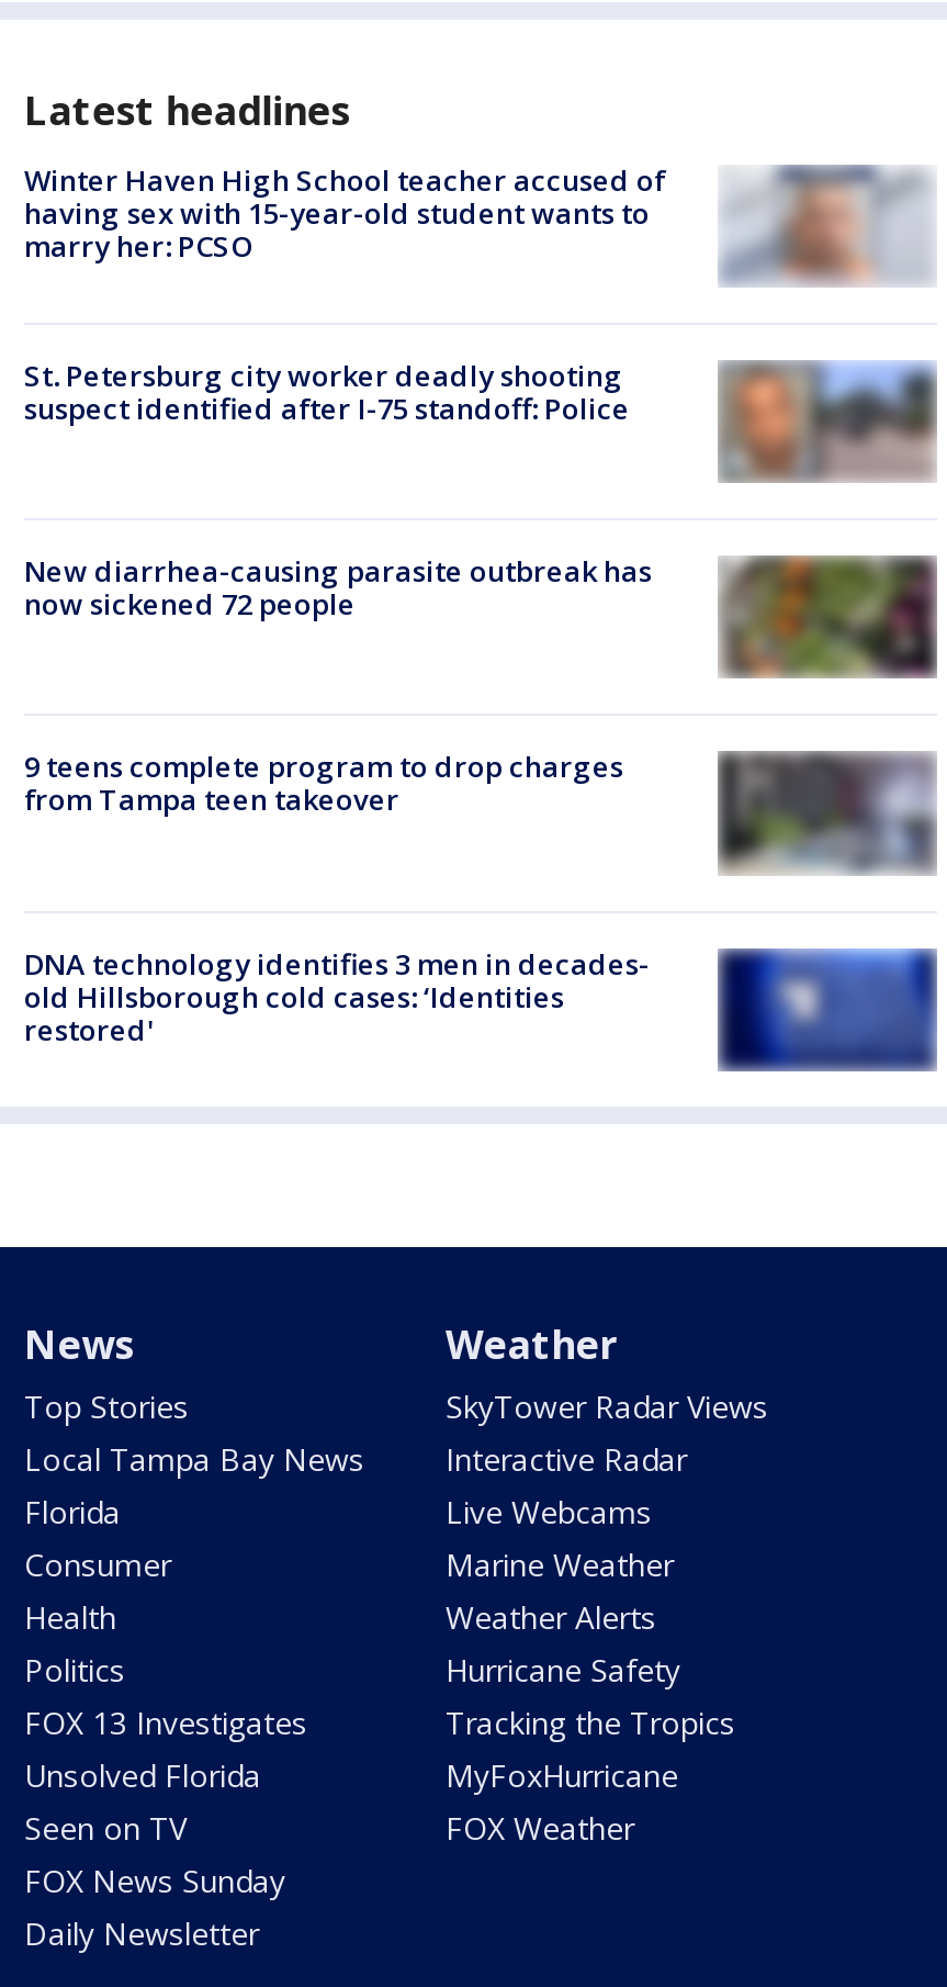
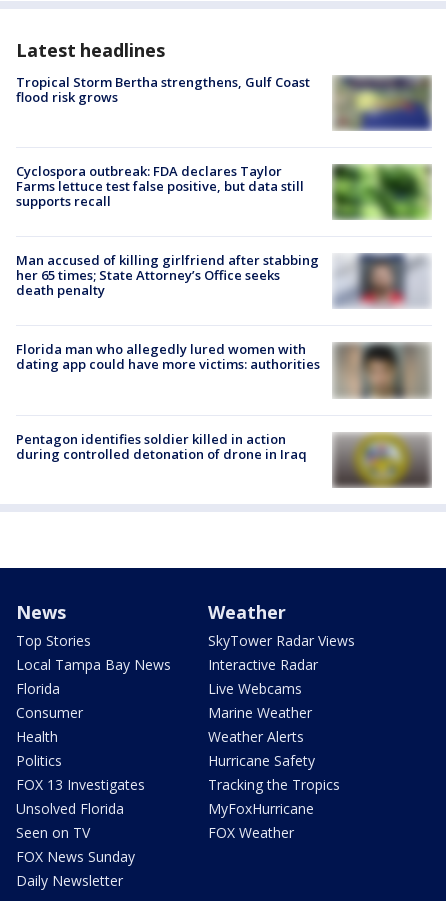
- [image]
- Winter Haven High School teacher accused of
- having sex with 15-year-old student wants to
- marry her: PCSO
+ [image]
+ Tropical Storm Bertha strengthens, Gulf Coast
+ flood risk grows

- St. Petersburg city worker deadly shooting
- suspect identified after I-75 standoff: Police
+ Cyclospora outbreak: FDA declares Taylor
+ Farms lettuce test false positive, but data still
+ supports recall

- [image]
+ [image]

- [image]
- New diarrhea-causing parasite outbreak has
- now sickened 72 people
+ [image]
+ Man accused of killing girlfriend after stabbing
+ her 65 times; State Attorney’s Office seeks
+ death penalty

- 9 teens complete program to drop charges
- from Tampa teen takeover
+ Florida man who allegedly lured women with
+ dating app could have more victims: authorities

- [image]
+ [image]

- [image]
- DNA technology identifies 3 men in decades-
- old Hillsborough cold cases: ‘Identities
- restored'
+ [image]
+ Pentagon identifies soldier killed in action
+ during controlled detonation of drone in Iraq
